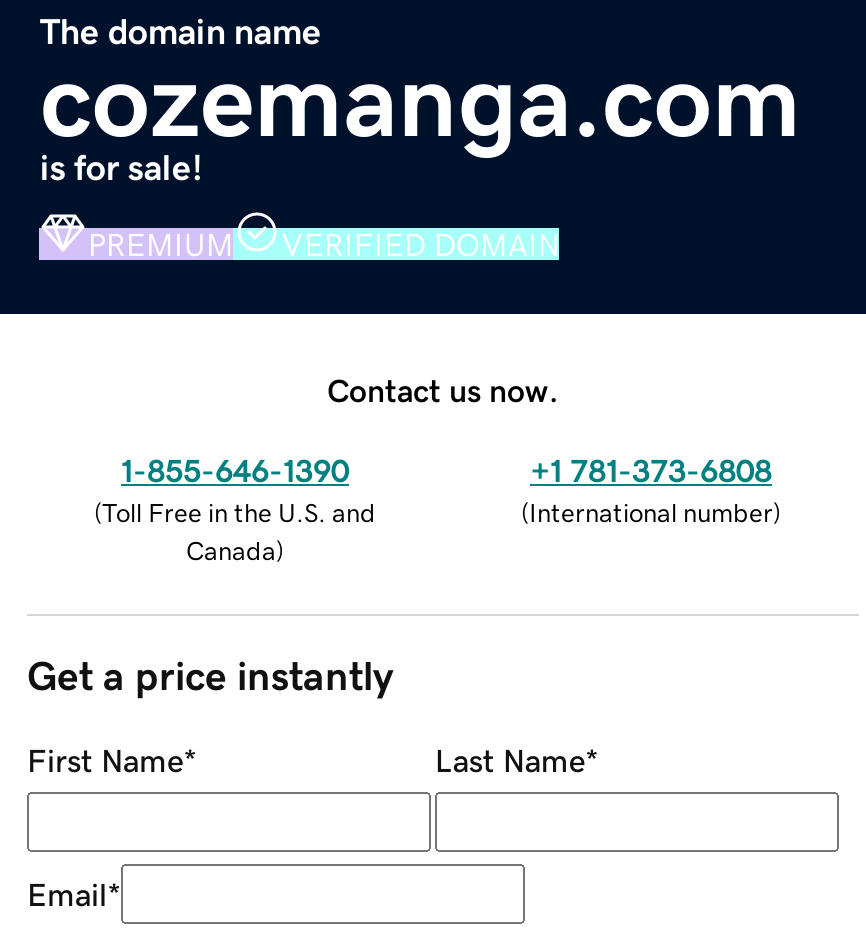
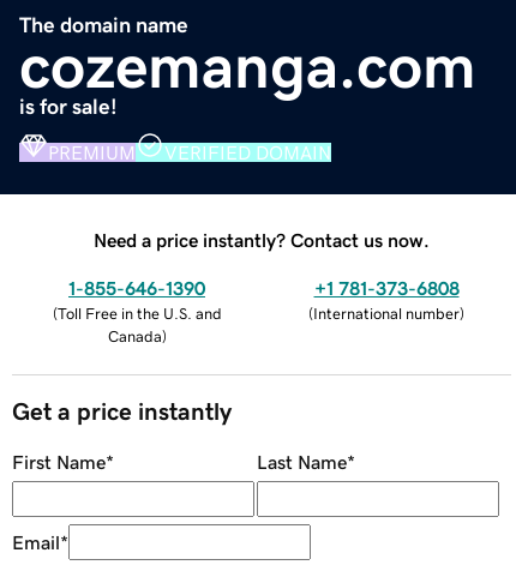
- Contact us now.
+ Need a price instantly? Contact us now.
